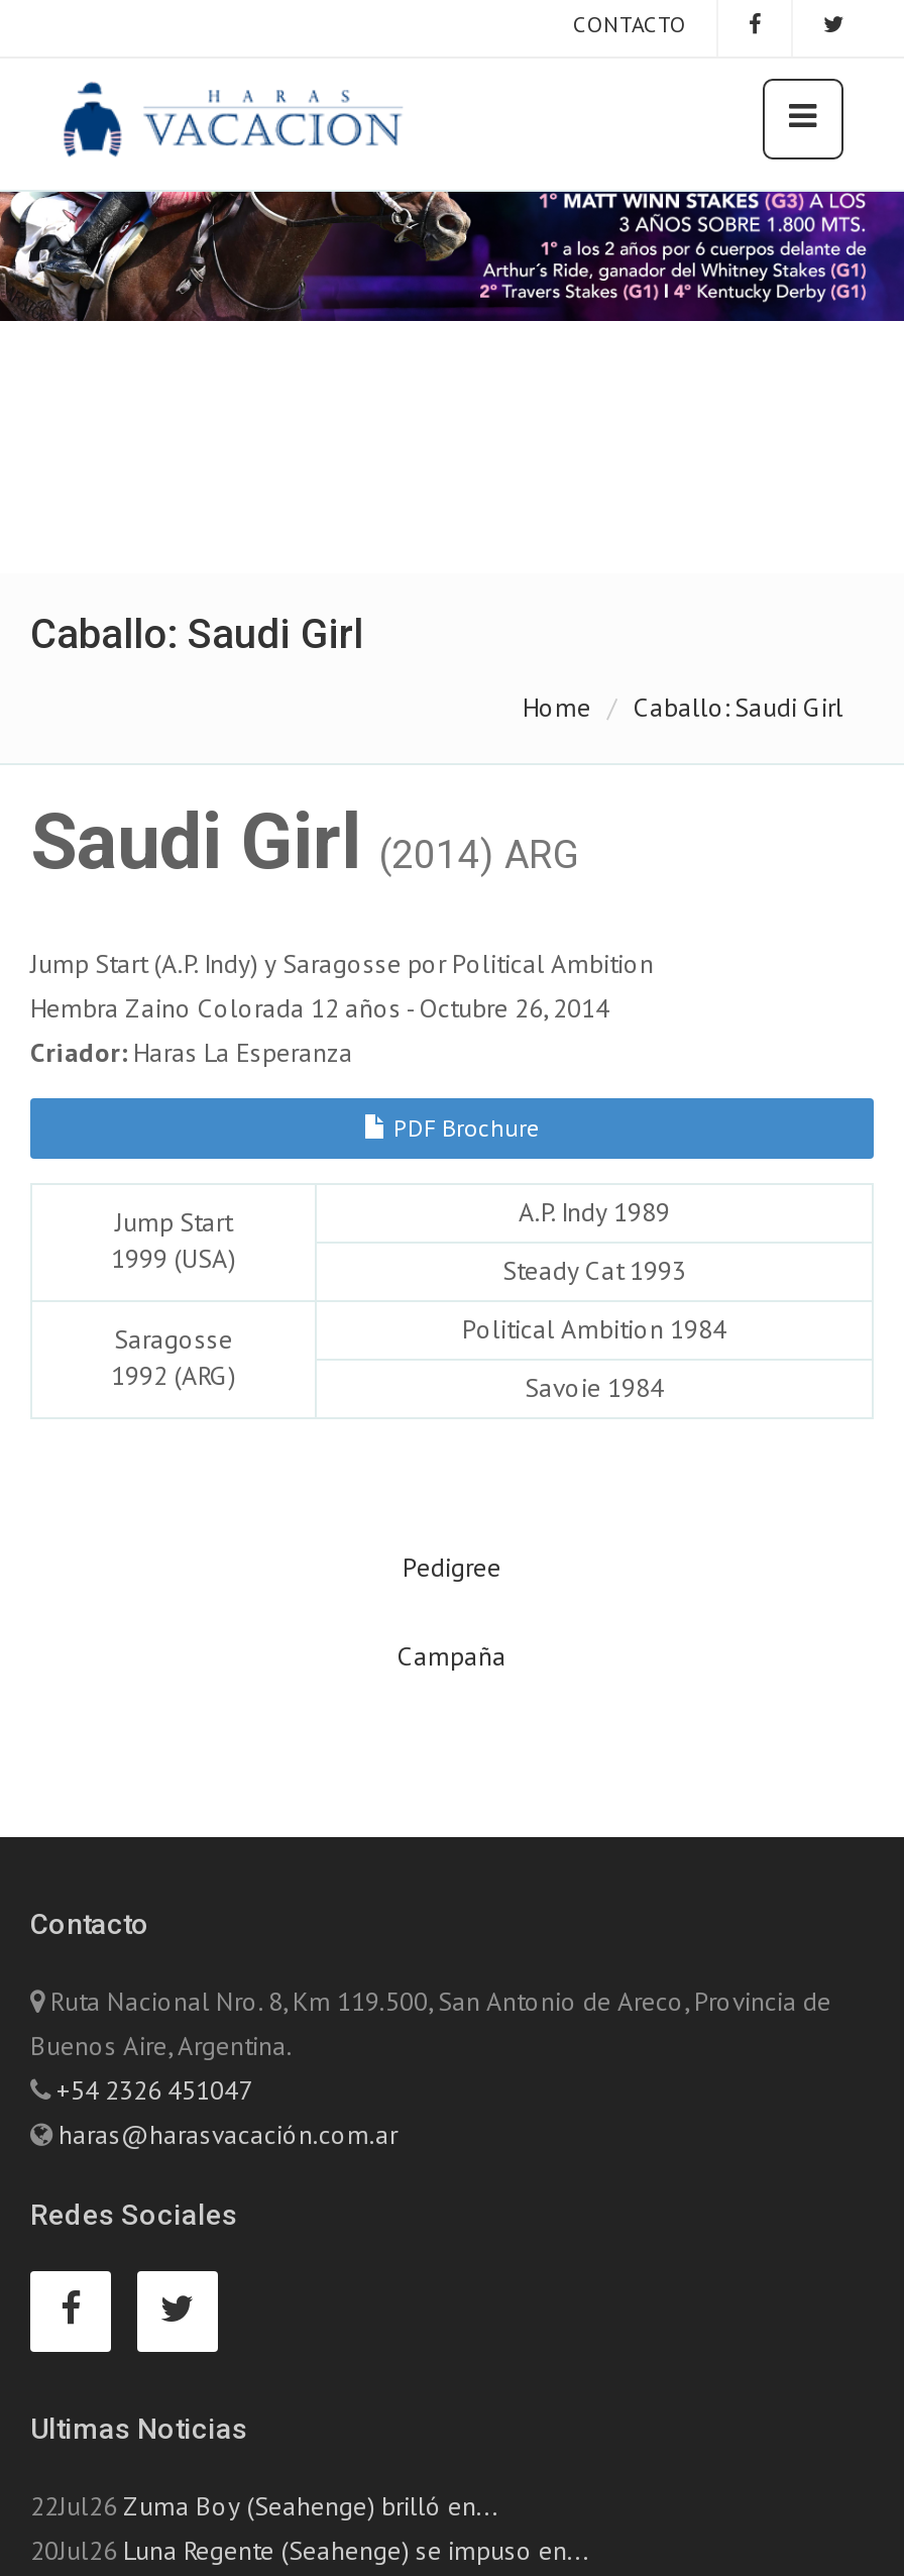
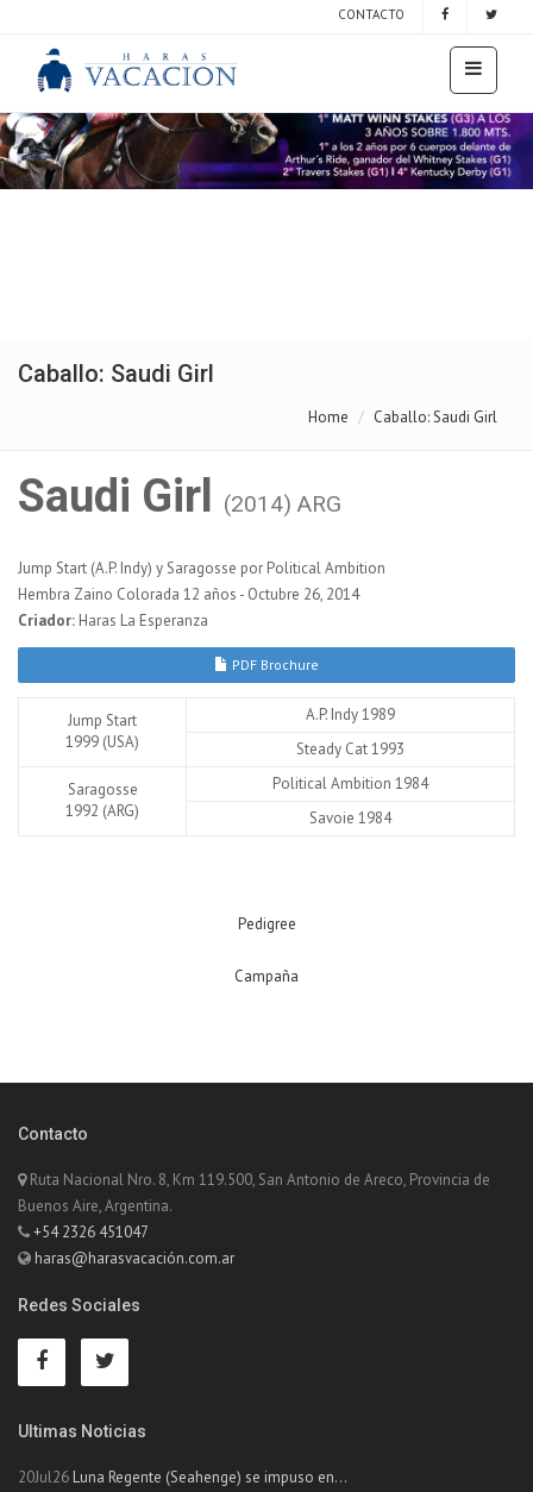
- 22Jul26 Zuma Boy (Seahenge) brilló en...
